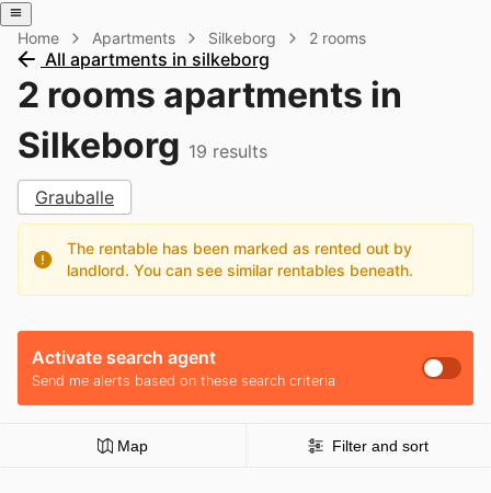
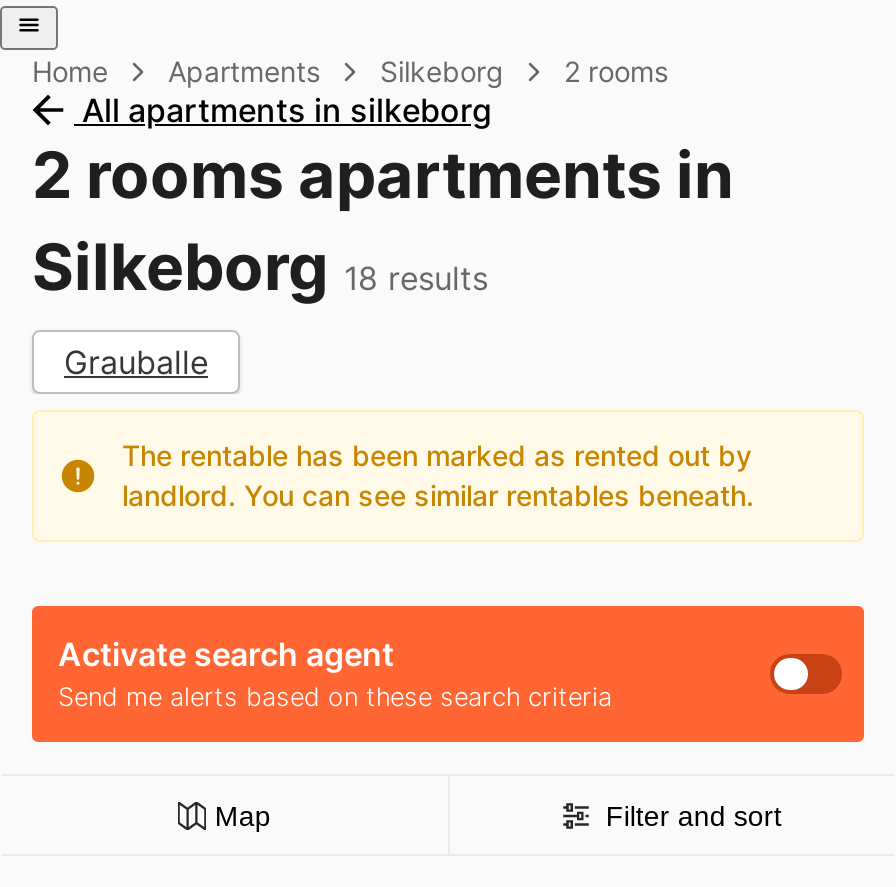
- Silkeborg 19 results
+ Silkeborg 18 results
